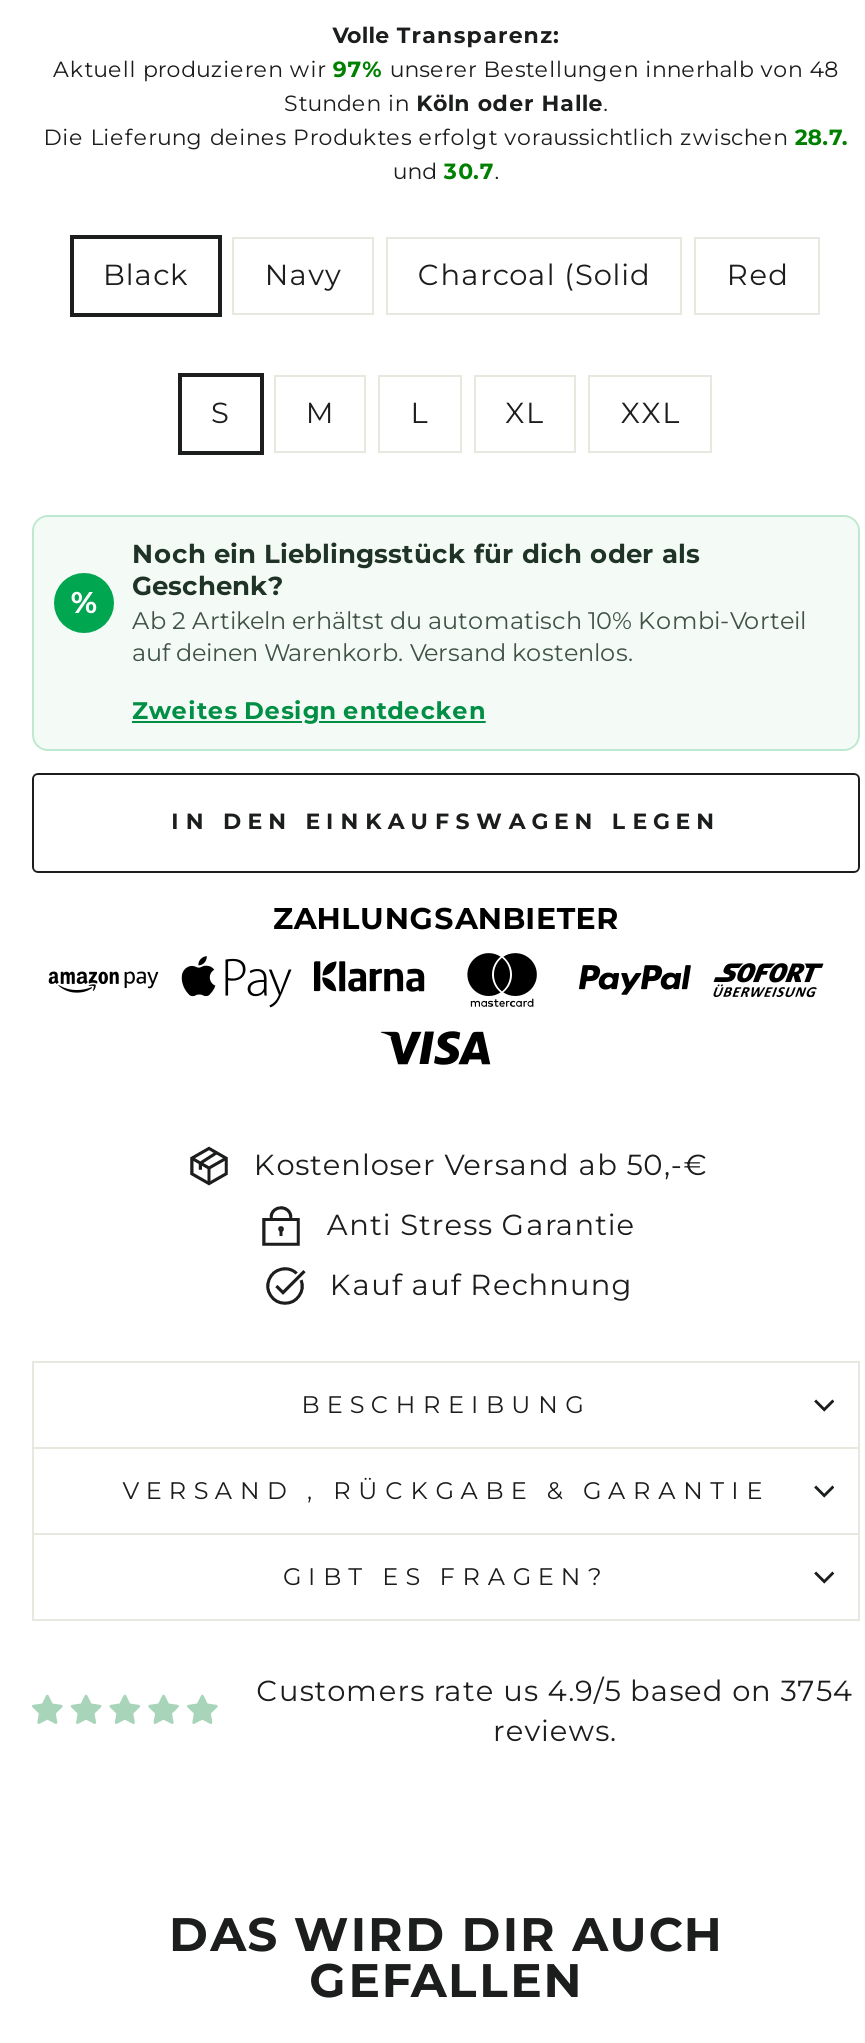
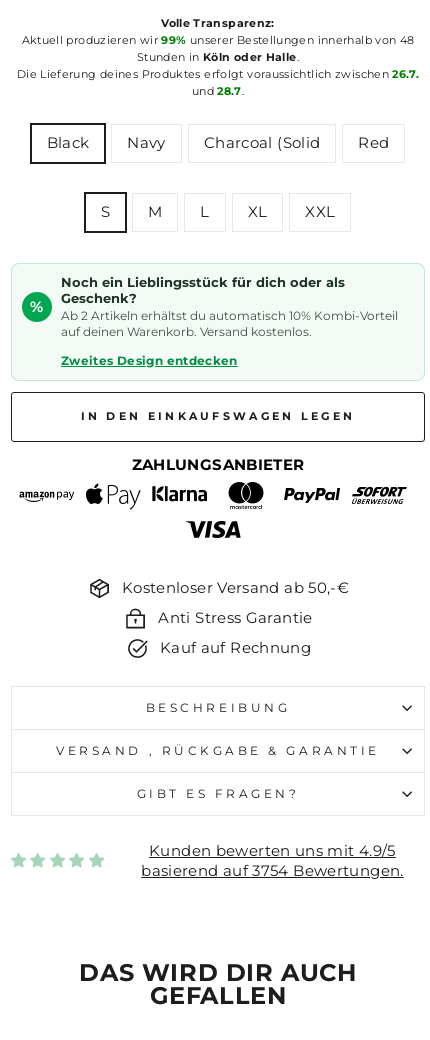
- Aktuell produzieren wir 97% unserer Bestellungen innerhalb von 48
+ Aktuell produzieren wir 99% unserer Bestellungen innerhalb von 48

- Die Lieferung deines Produktes erfolgt voraussichtlich zwischen 28.7.
+ Die Lieferung deines Produktes erfolgt voraussichtlich zwischen 26.7.

- und 30.7.
+ und 28.7.

- Customers rate us 4.9/5 based on 3754
- reviews.
+ Kunden bewerten uns mit 4.9/5
+ basierend auf 3754 Bewertungen.
